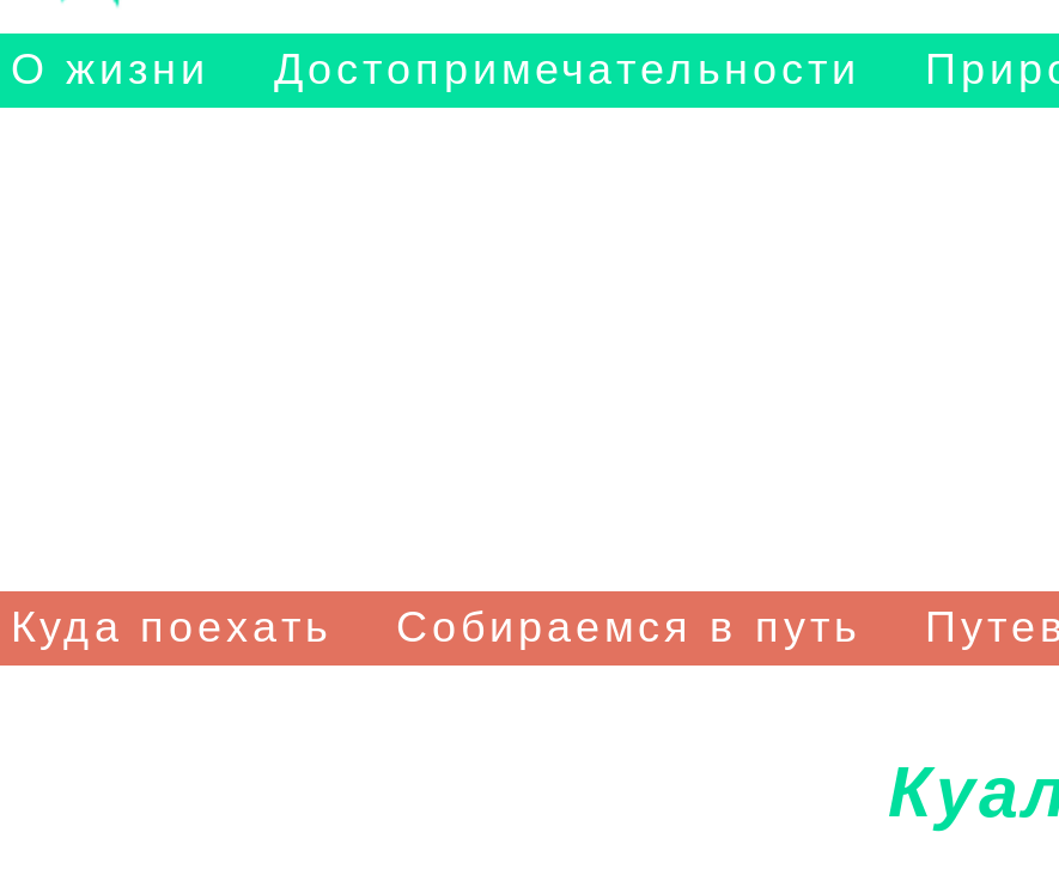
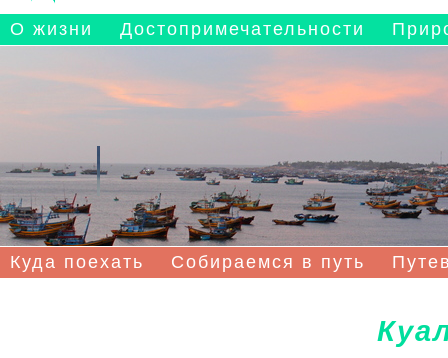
+ [image]
